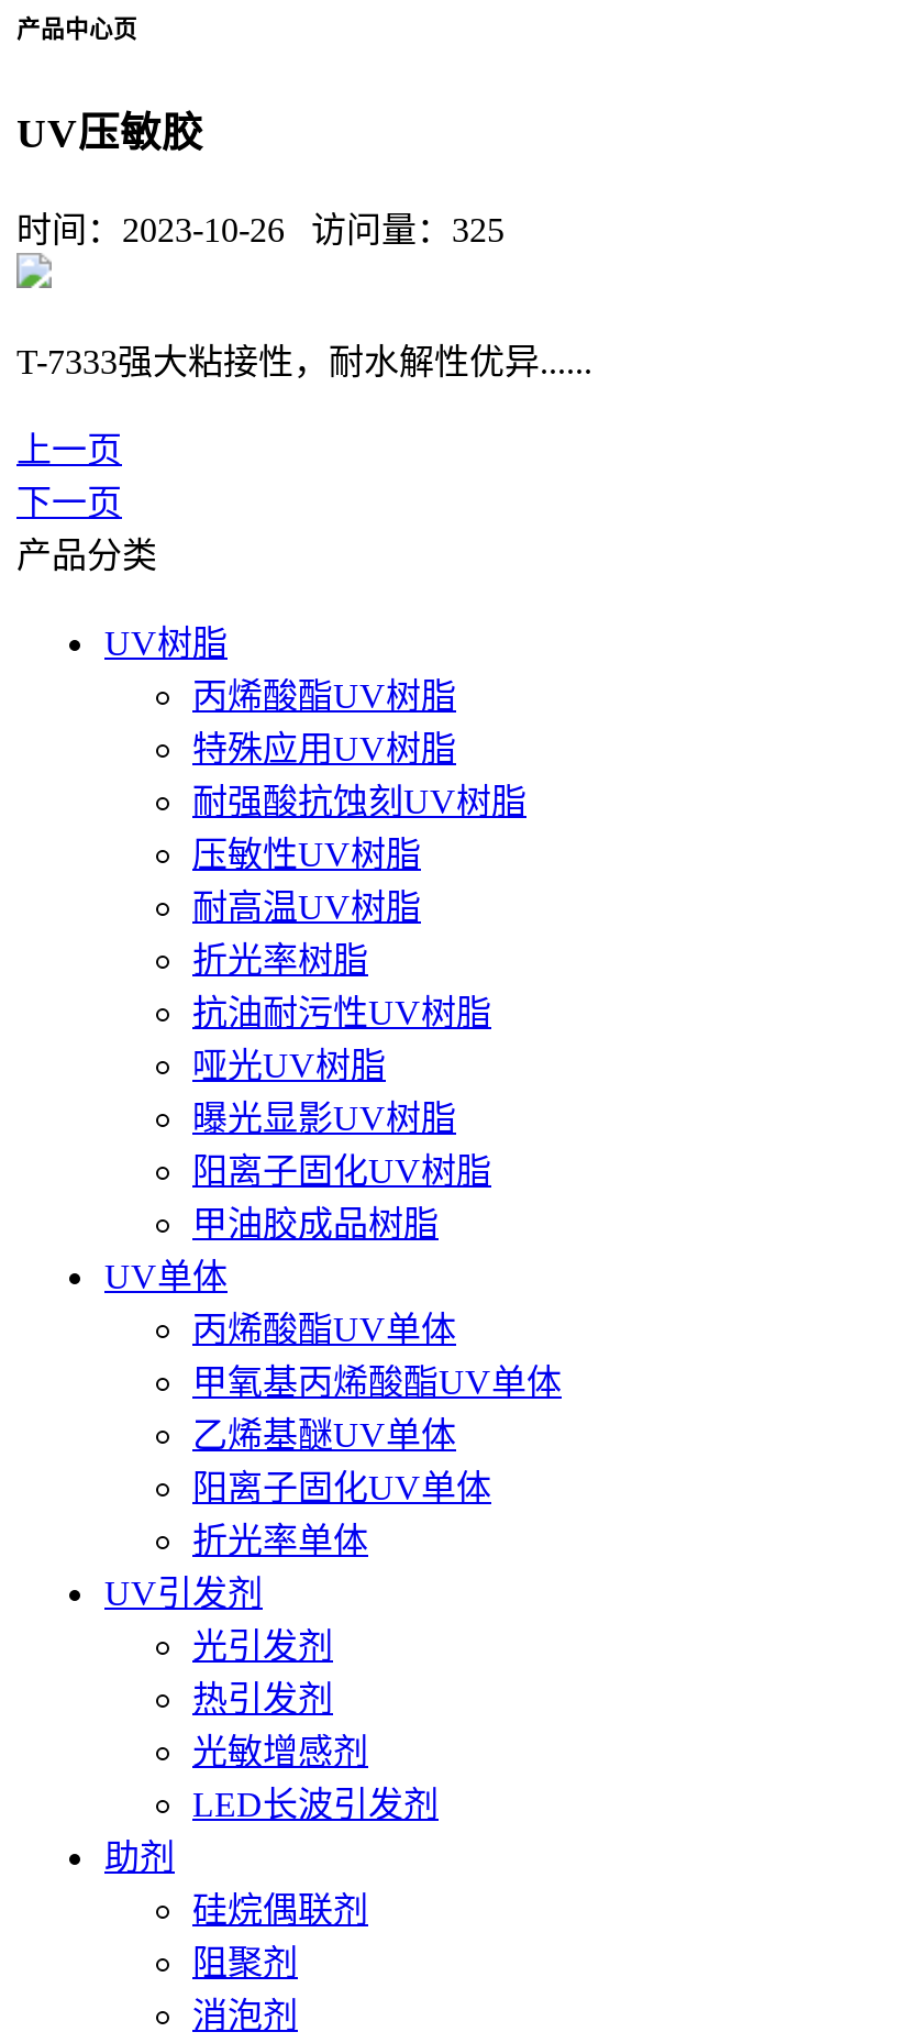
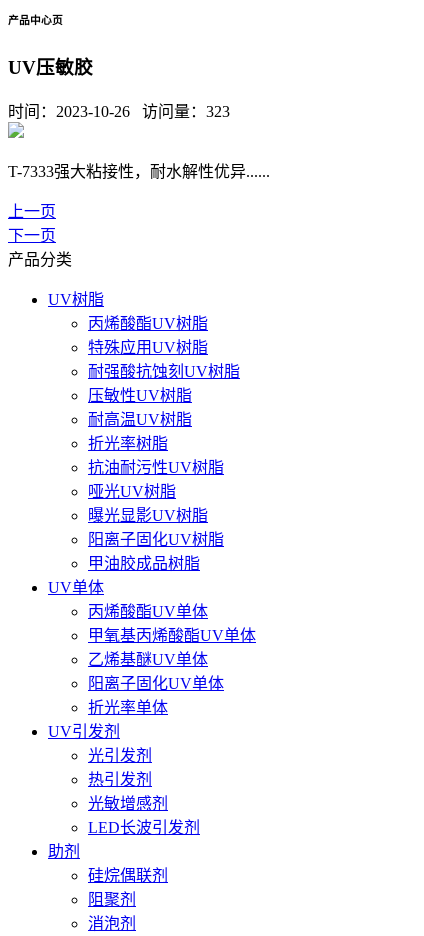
- 时间：2023-10-26 访问量：325
+ 时间：2023-10-26 访问量：323
